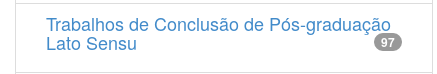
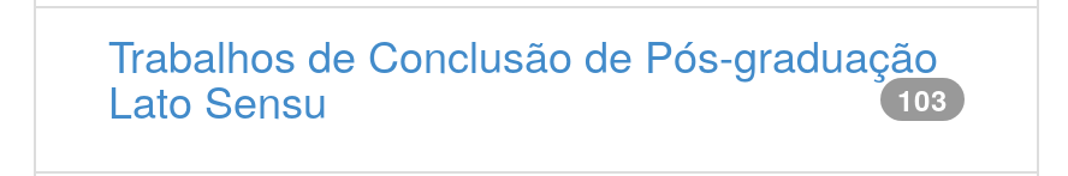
- 97
+ 103
